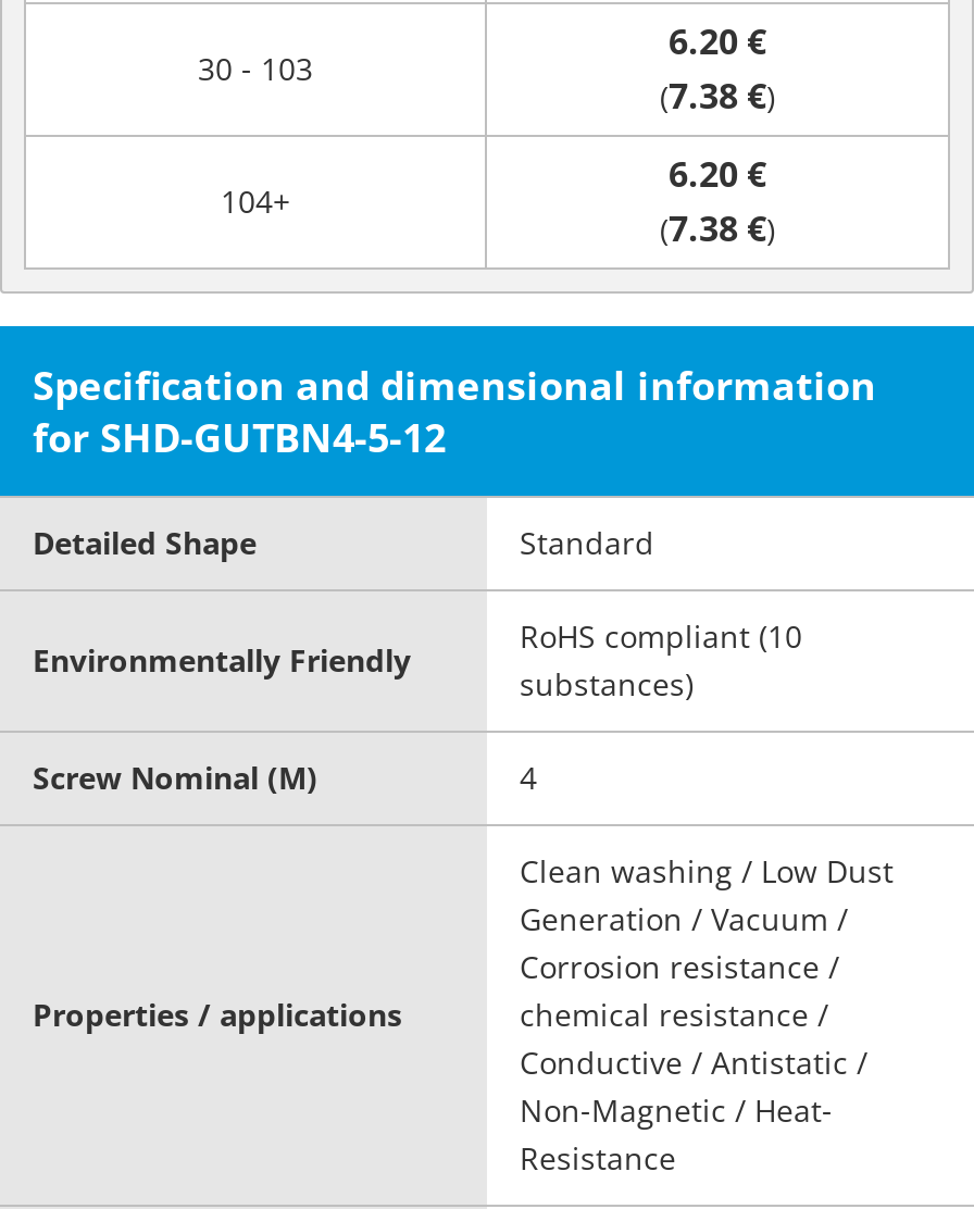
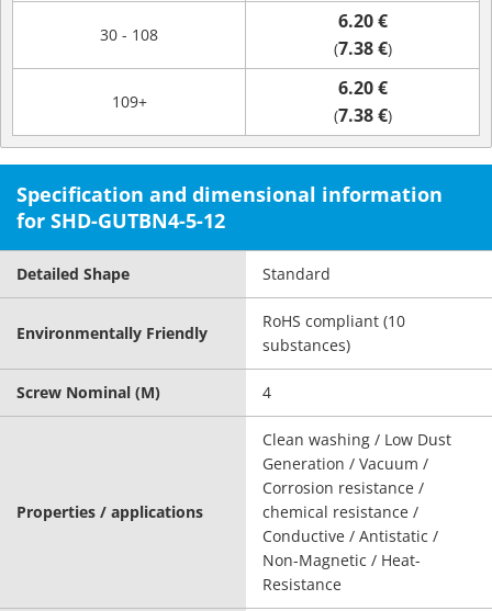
- 30 - 103
+ 30 - 108

- 104+
+ 109+
